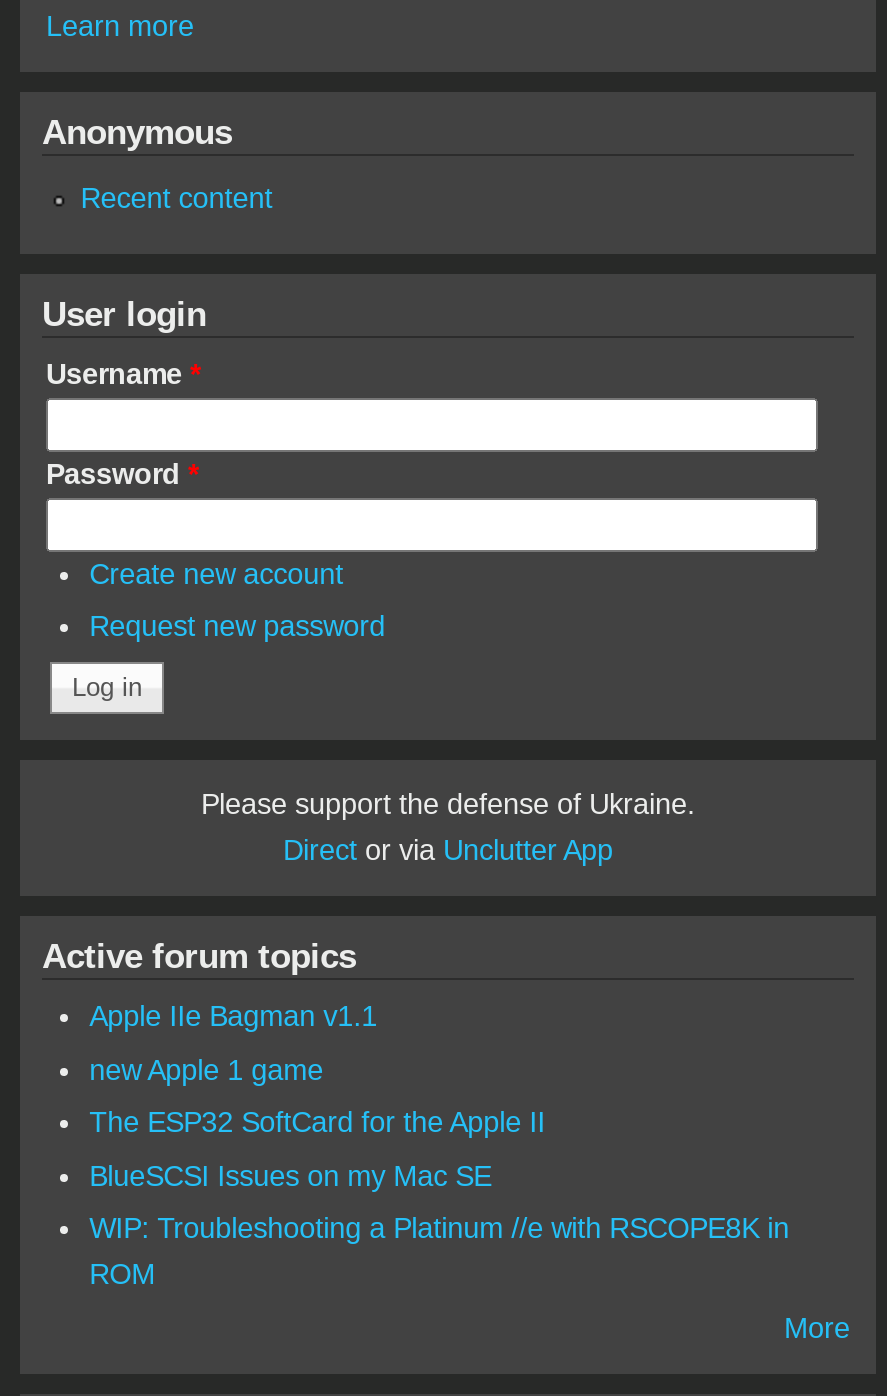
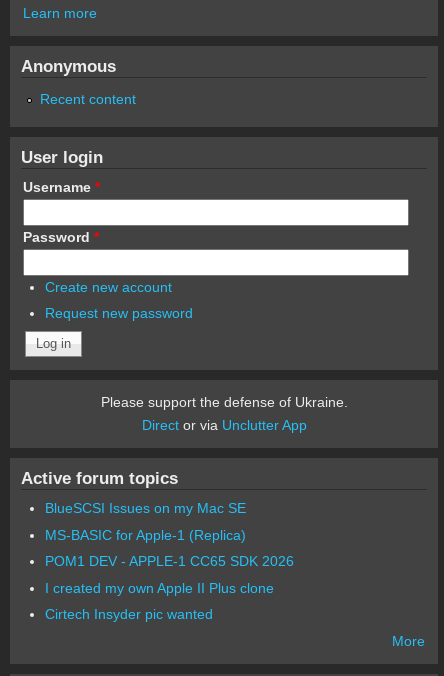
- Apple IIe Bagman v1.1
- new Apple 1 game
- The ESP32 SoftCard for the Apple II

moved up: BlueSCSI Issues on my Mac SE

- WIP: Troubleshooting a Platinum //e with RSCOPE8K in
- ROM
+ MS-BASIC for Apple-1 (Replica)
+ POM1 DEV - APPLE-1 CC65 SDK 2026
+ I created my own Apple II Plus clone
+ Cirtech Insyder pic wanted
